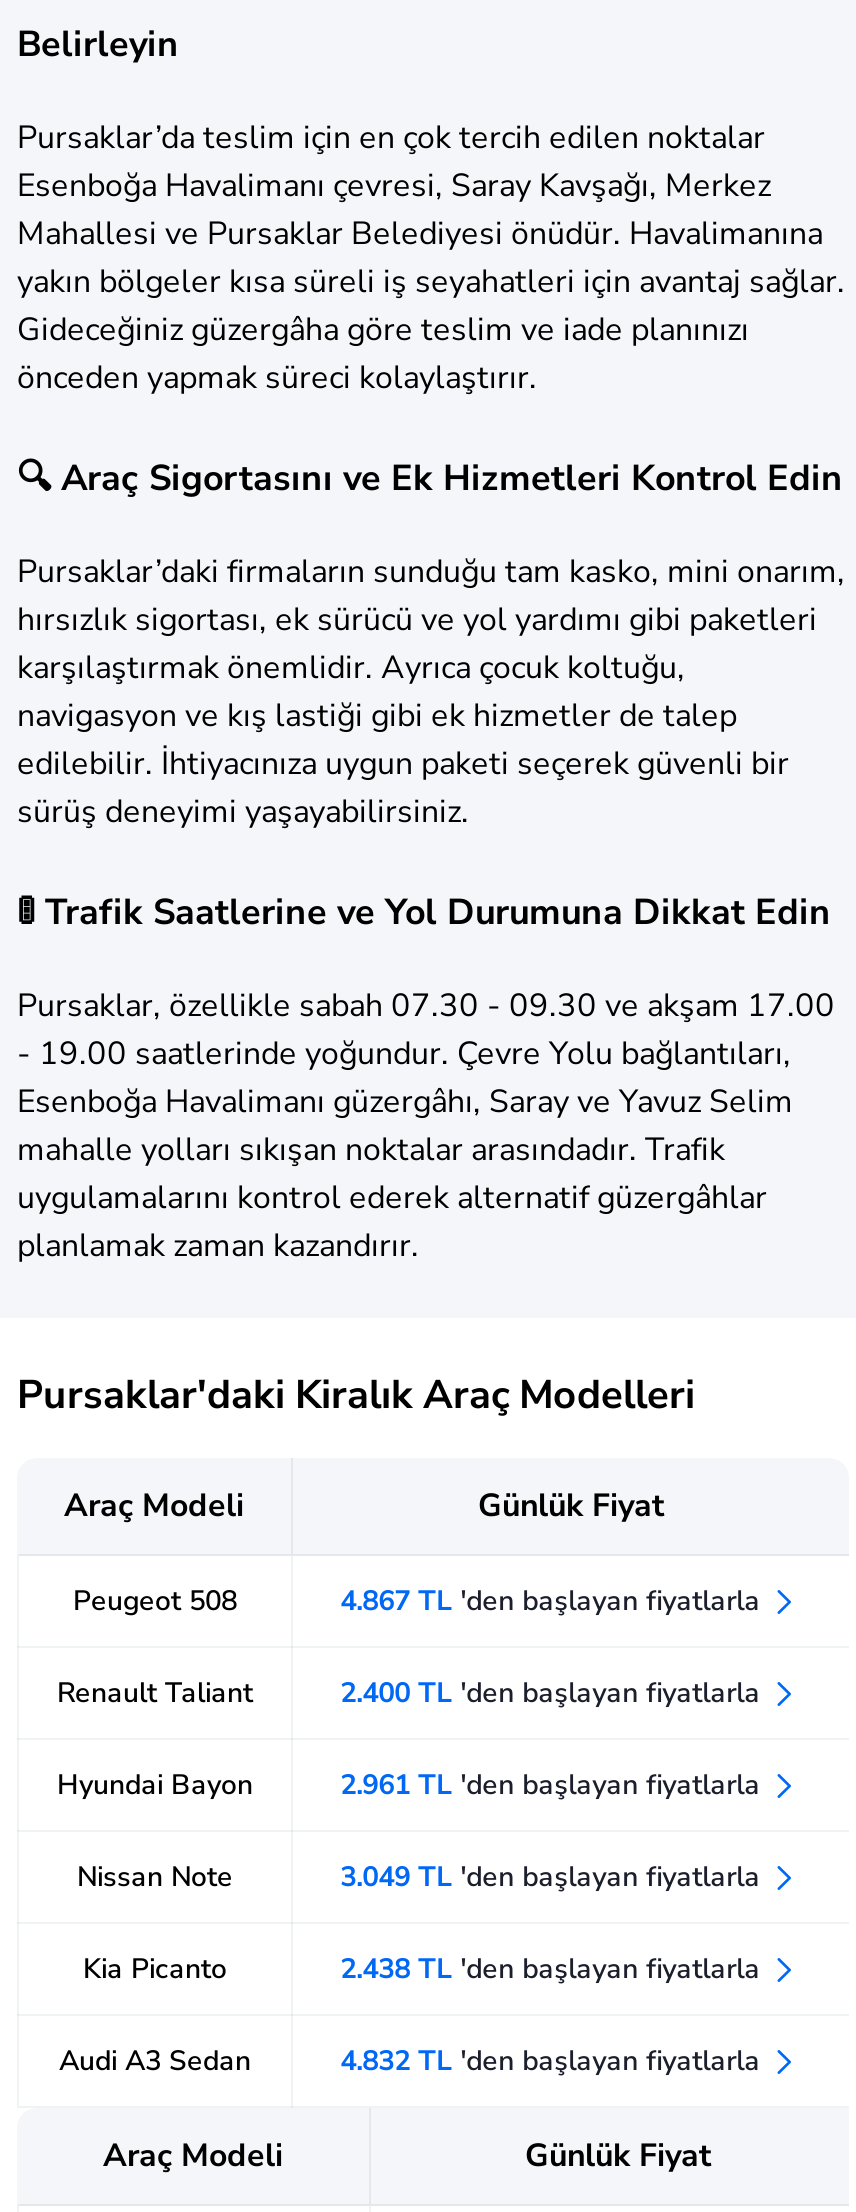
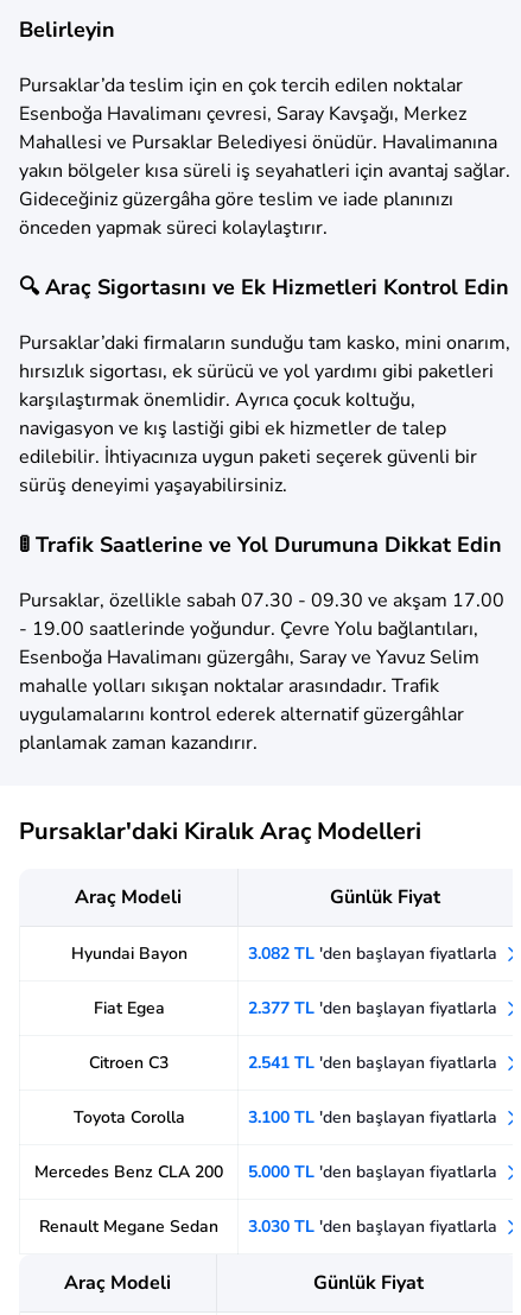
- Peugeot 508
- 4.867 TL 'den başlayan fiyatlarla
- Renault Taliant
- 2.400 TL 'den başlayan fiyatlarla

moved up: Hyundai Bayon

- 2.961 TL 'den başlayan fiyatlarla
- Nissan Note
- 3.049 TL 'den başlayan fiyatlarla
- Kia Picanto
- 2.438 TL 'den başlayan fiyatlarla
- Audi A3 Sedan
- 4.832 TL 'den başlayan fiyatlarla
+ 3.082 TL 'den başlayan fiyatlarla
+ Fiat Egea
+ 2.377 TL 'den başlayan fiyatlarla
+ Citroen C3
+ 2.541 TL 'den başlayan fiyatlarla
+ Toyota Corolla
+ 3.100 TL 'den başlayan fiyatlarla
+ Mercedes Benz CLA 200
+ 5.000 TL 'den başlayan fiyatlarla
+ Renault Megane Sedan
+ 3.030 TL 'den başlayan fiyatlarla
